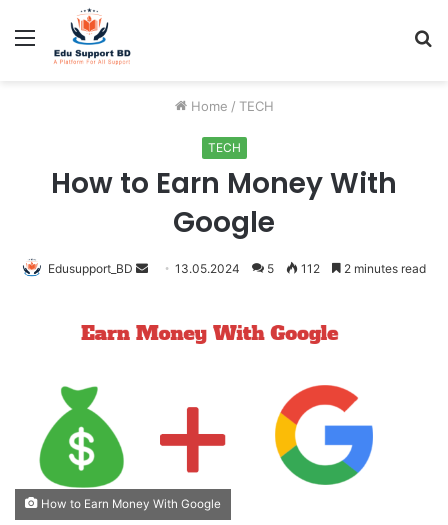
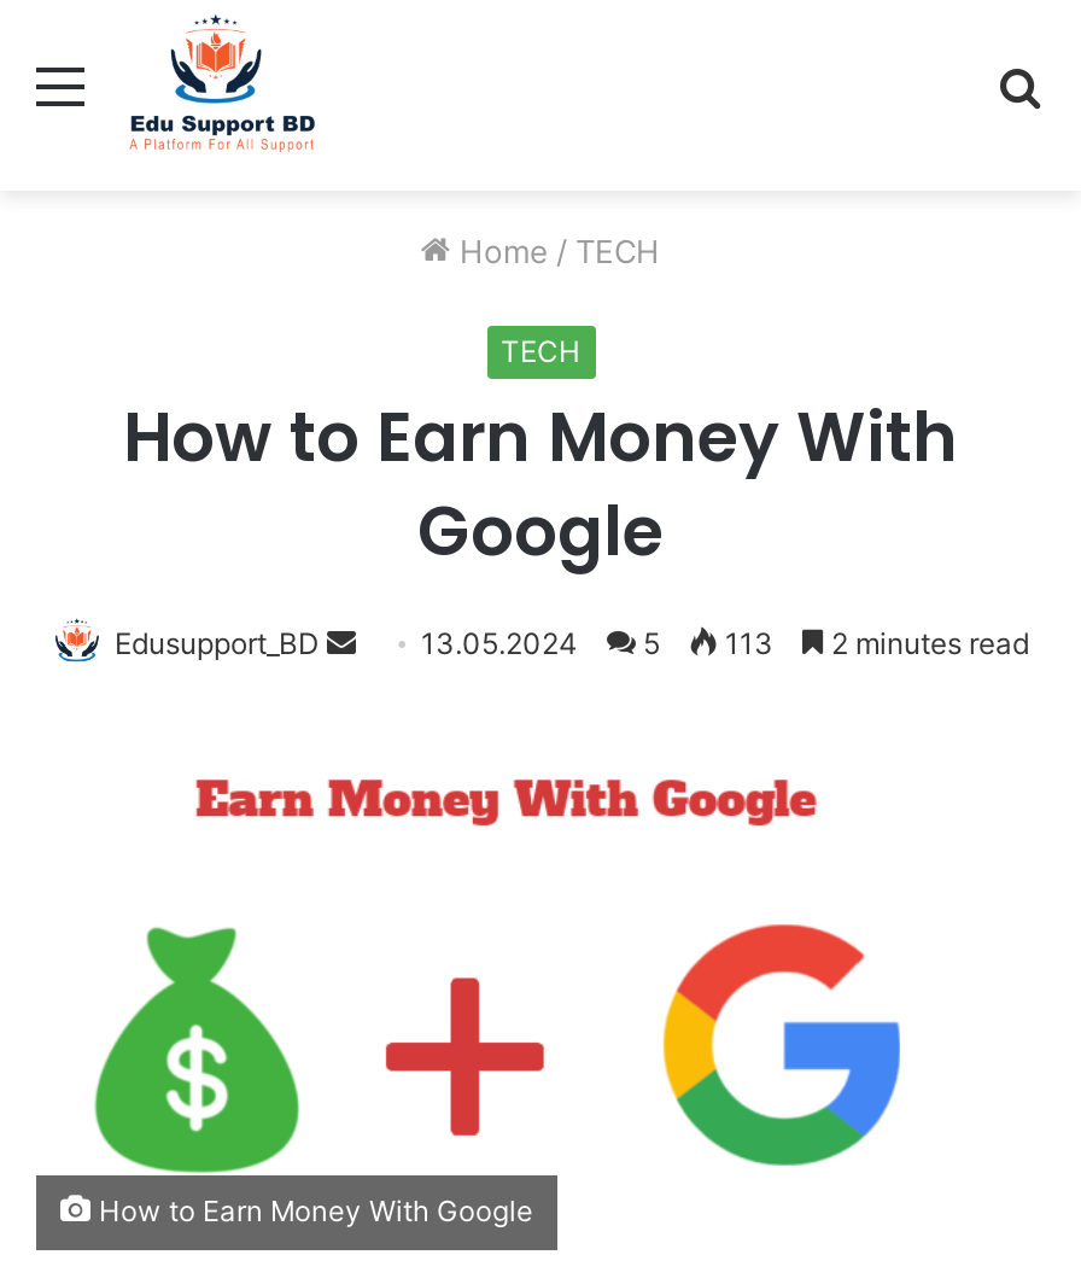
- 112
+ 113
